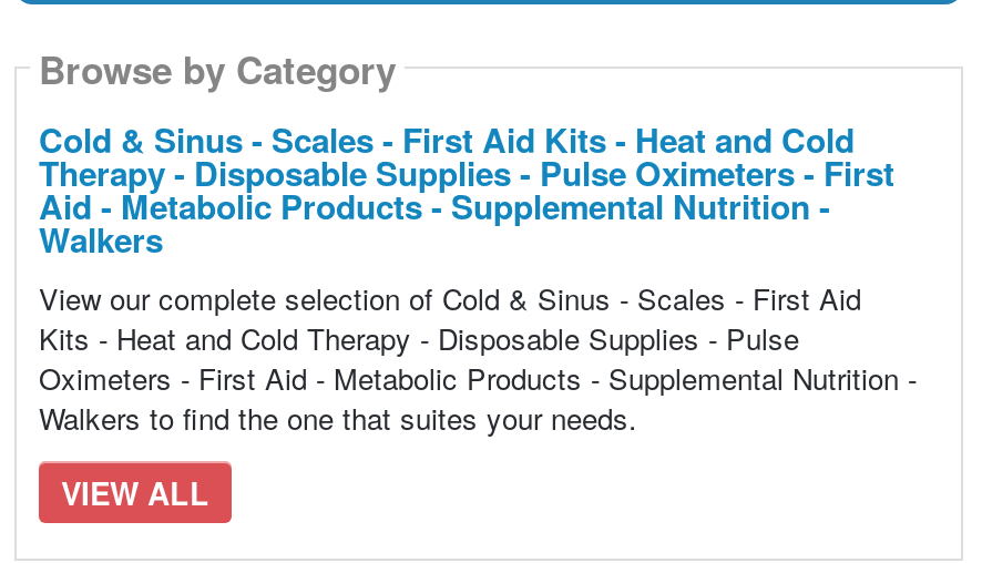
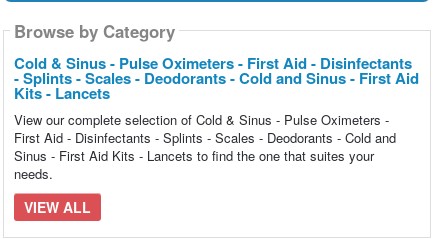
- Cold & Sinus - Scales - First Aid Kits - Heat and Cold
- Therapy - Disposable Supplies - Pulse Oximeters - First
- Aid - Metabolic Products - Supplemental Nutrition -
- Walkers
- View our complete selection of Cold & Sinus - Scales - First Aid
- Kits - Heat and Cold Therapy - Disposable Supplies - Pulse
- Oximeters - First Aid - Metabolic Products - Supplemental Nutrition -
- Walkers to find the one that suites your needs.
+ Cold & Sinus - Pulse Oximeters - First Aid - Disinfectants
+ - Splints - Scales - Deodorants - Cold and Sinus - First Aid
+ Kits - Lancets
+ View our complete selection of Cold & Sinus - Pulse Oximeters -
+ First Aid - Disinfectants - Splints - Scales - Deodorants - Cold and
+ Sinus - First Aid Kits - Lancets to find the one that suites your
+ needs.
